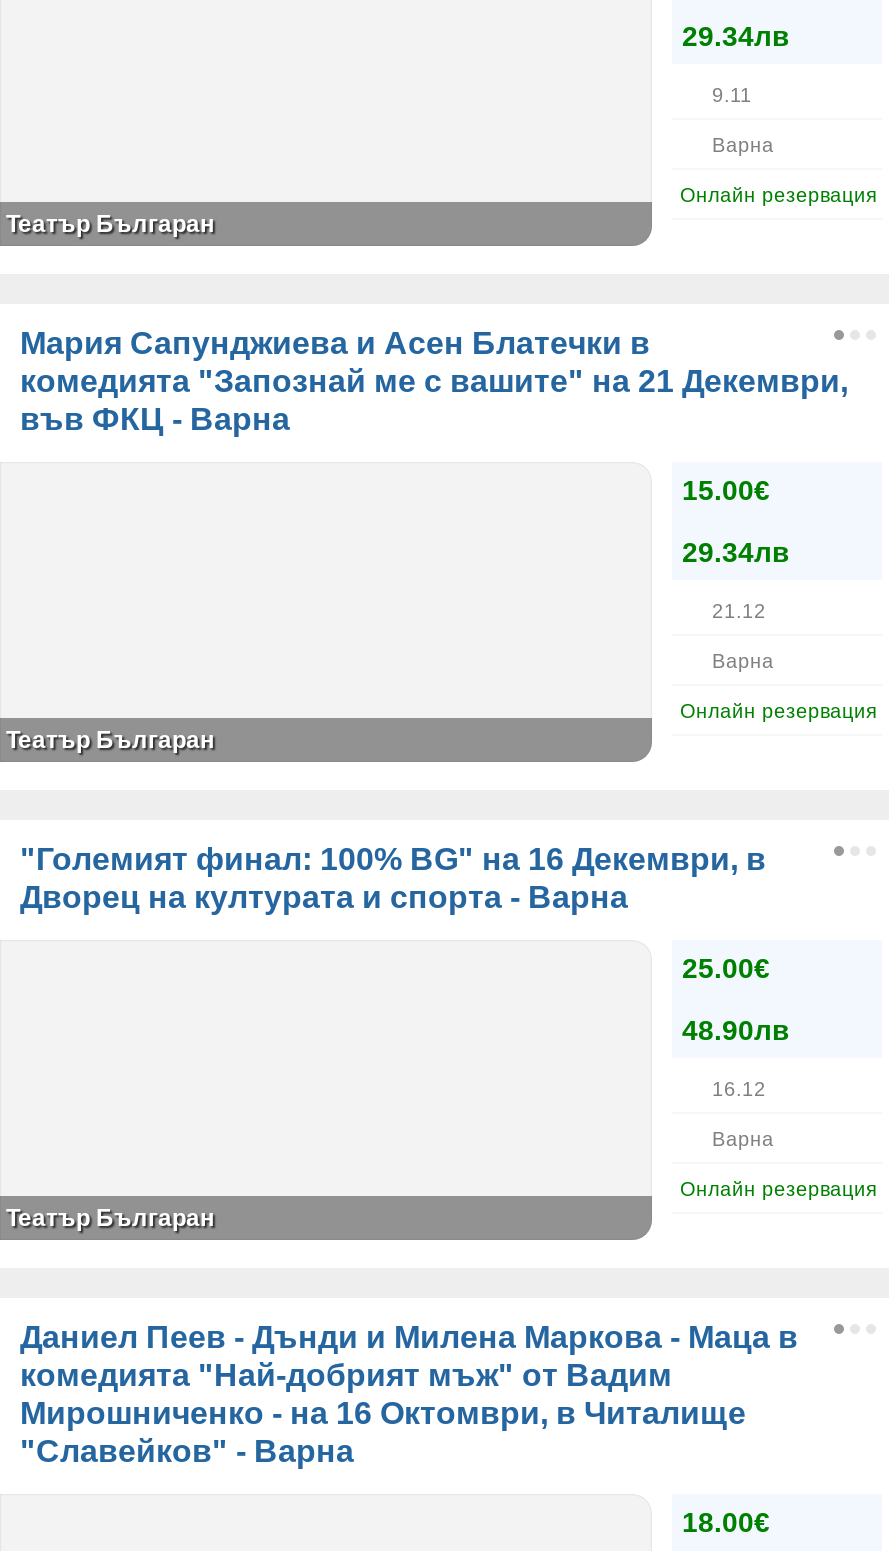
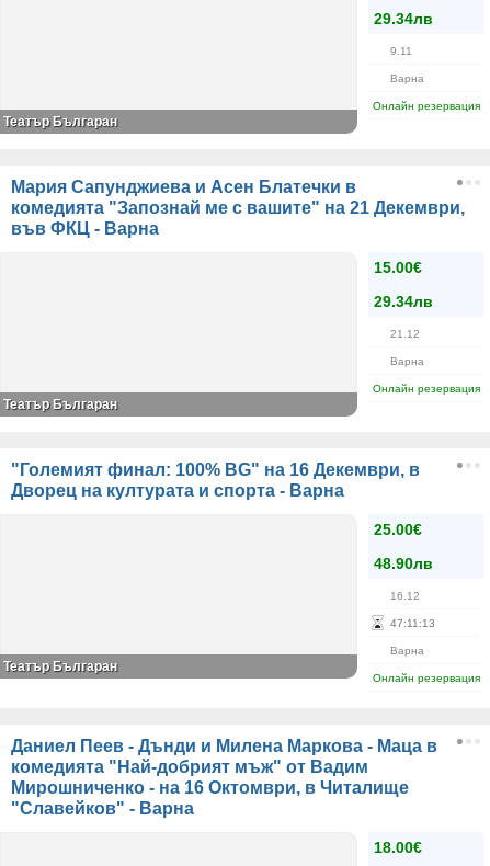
+ 47: 11: 13
